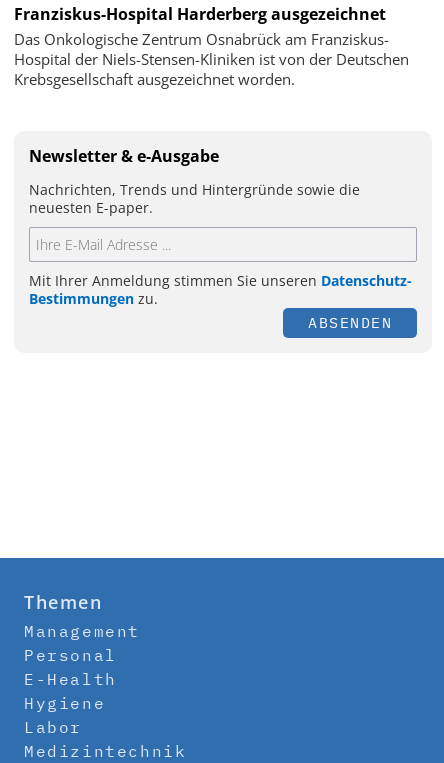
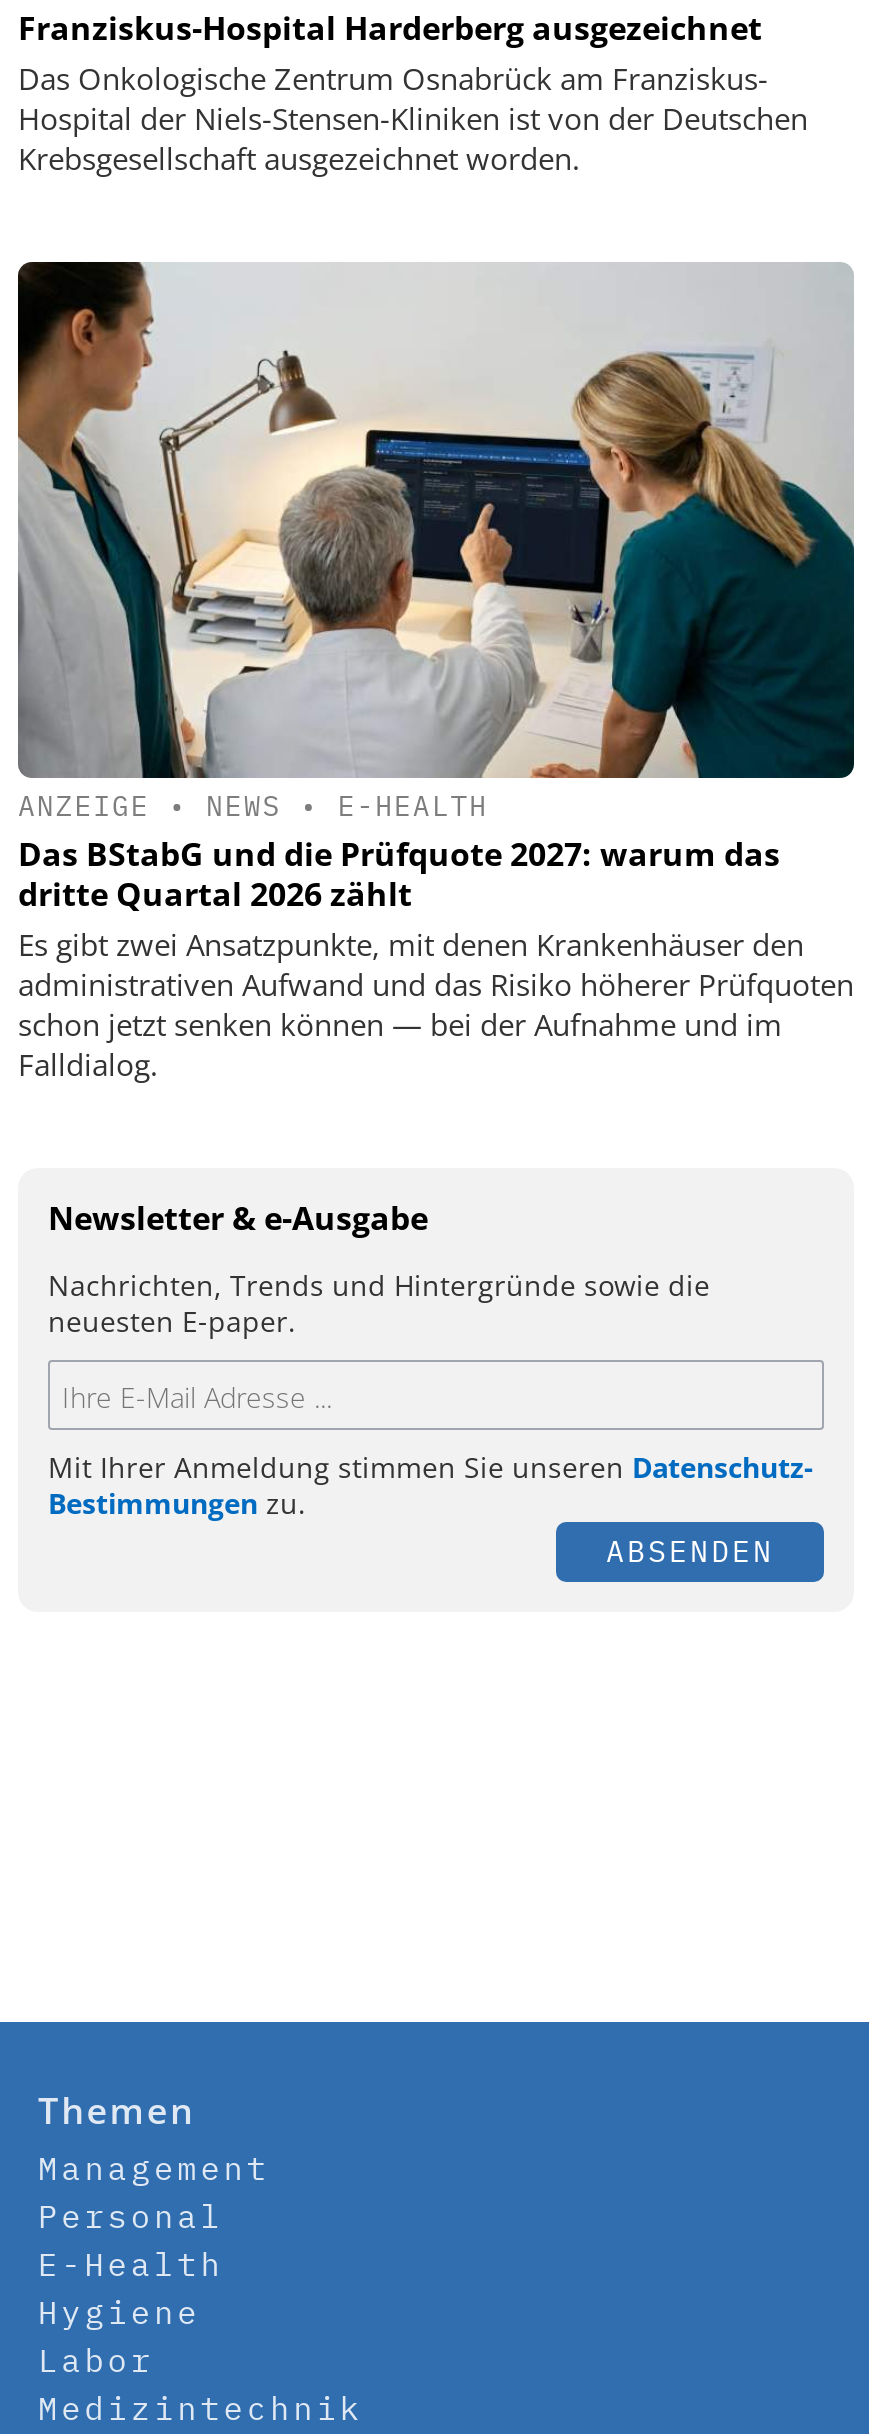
+ [image]
+ ANZEIGE • NEWS • E-HEALTH
+ Das BStabG und die Prüfquote 2027: warum das
+ dritte Quartal 2026 zählt
+ Es gibt zwei Ansatzpunkte, mit denen Krankenhäuser den
+ administrativen Aufwand und das Risiko höherer Prüfquoten
+ schon jetzt senken können — bei der Aufnahme und im
+ Falldialog.
